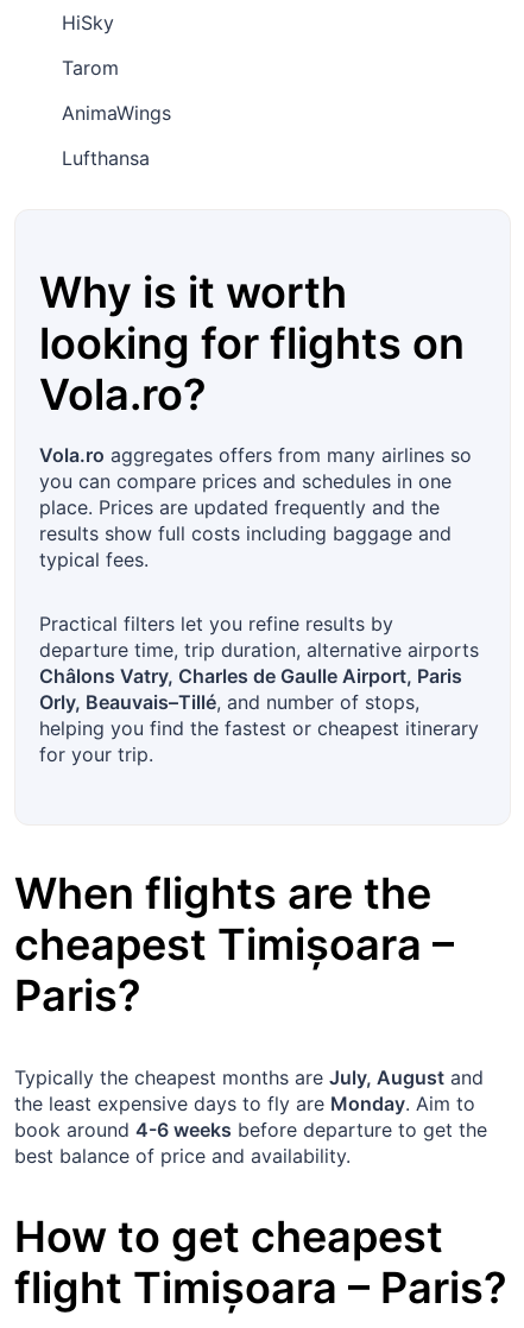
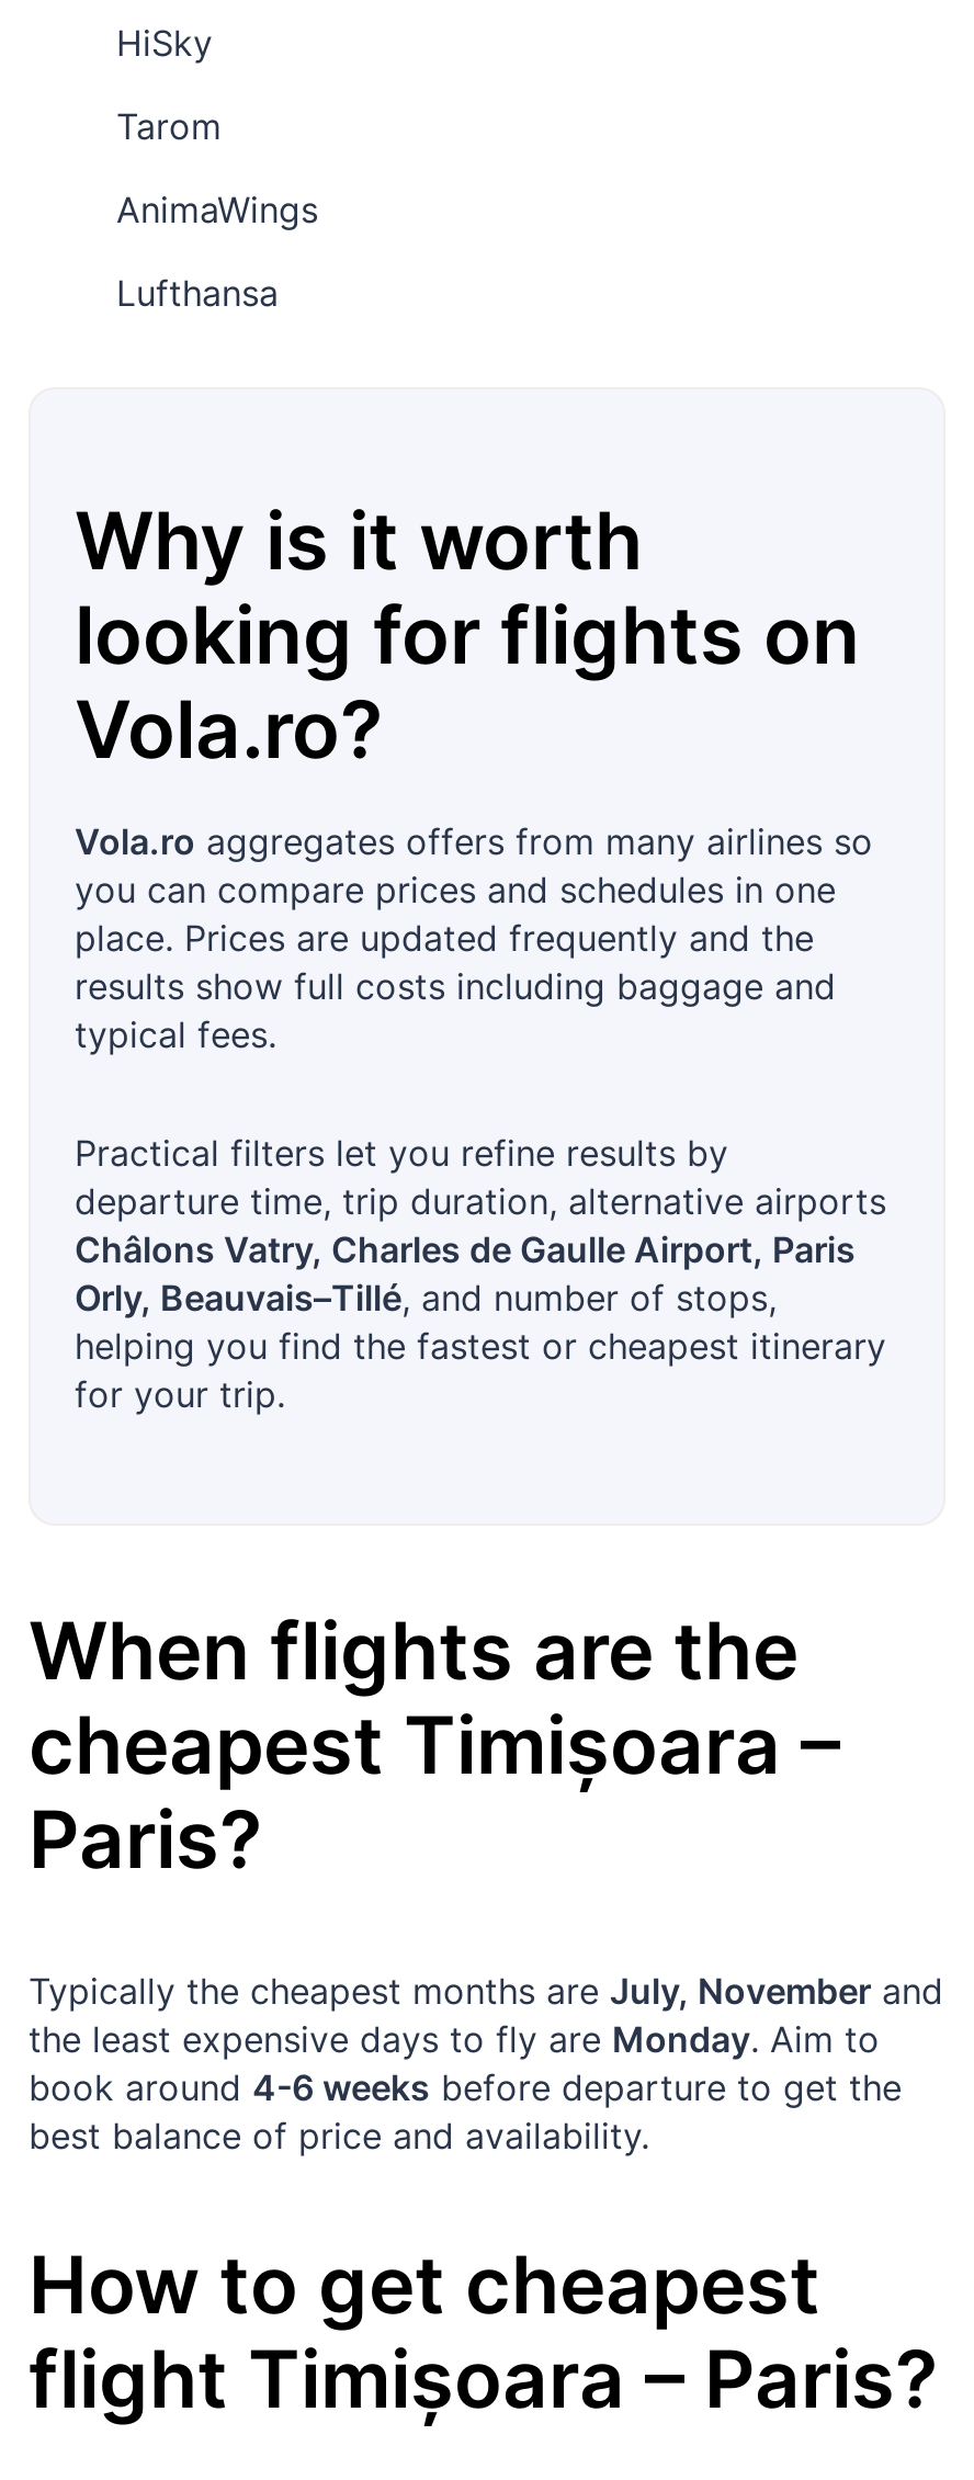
- Typically the cheapest months are July, August and
+ Typically the cheapest months are July, November and
